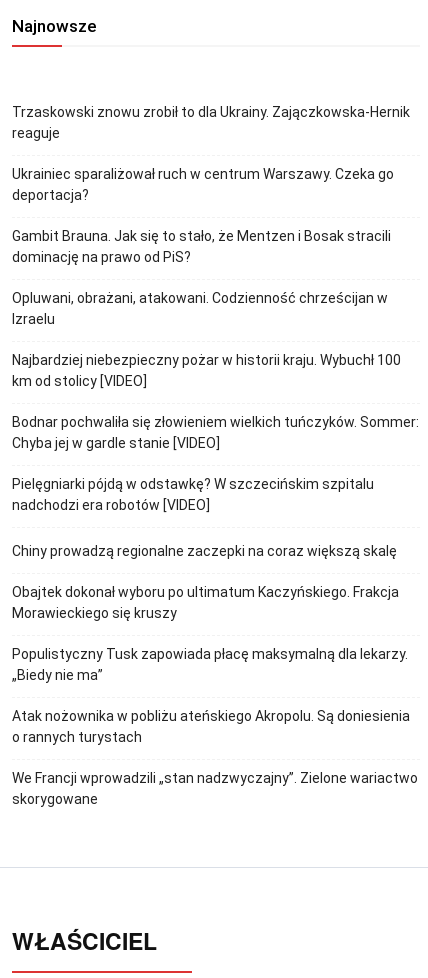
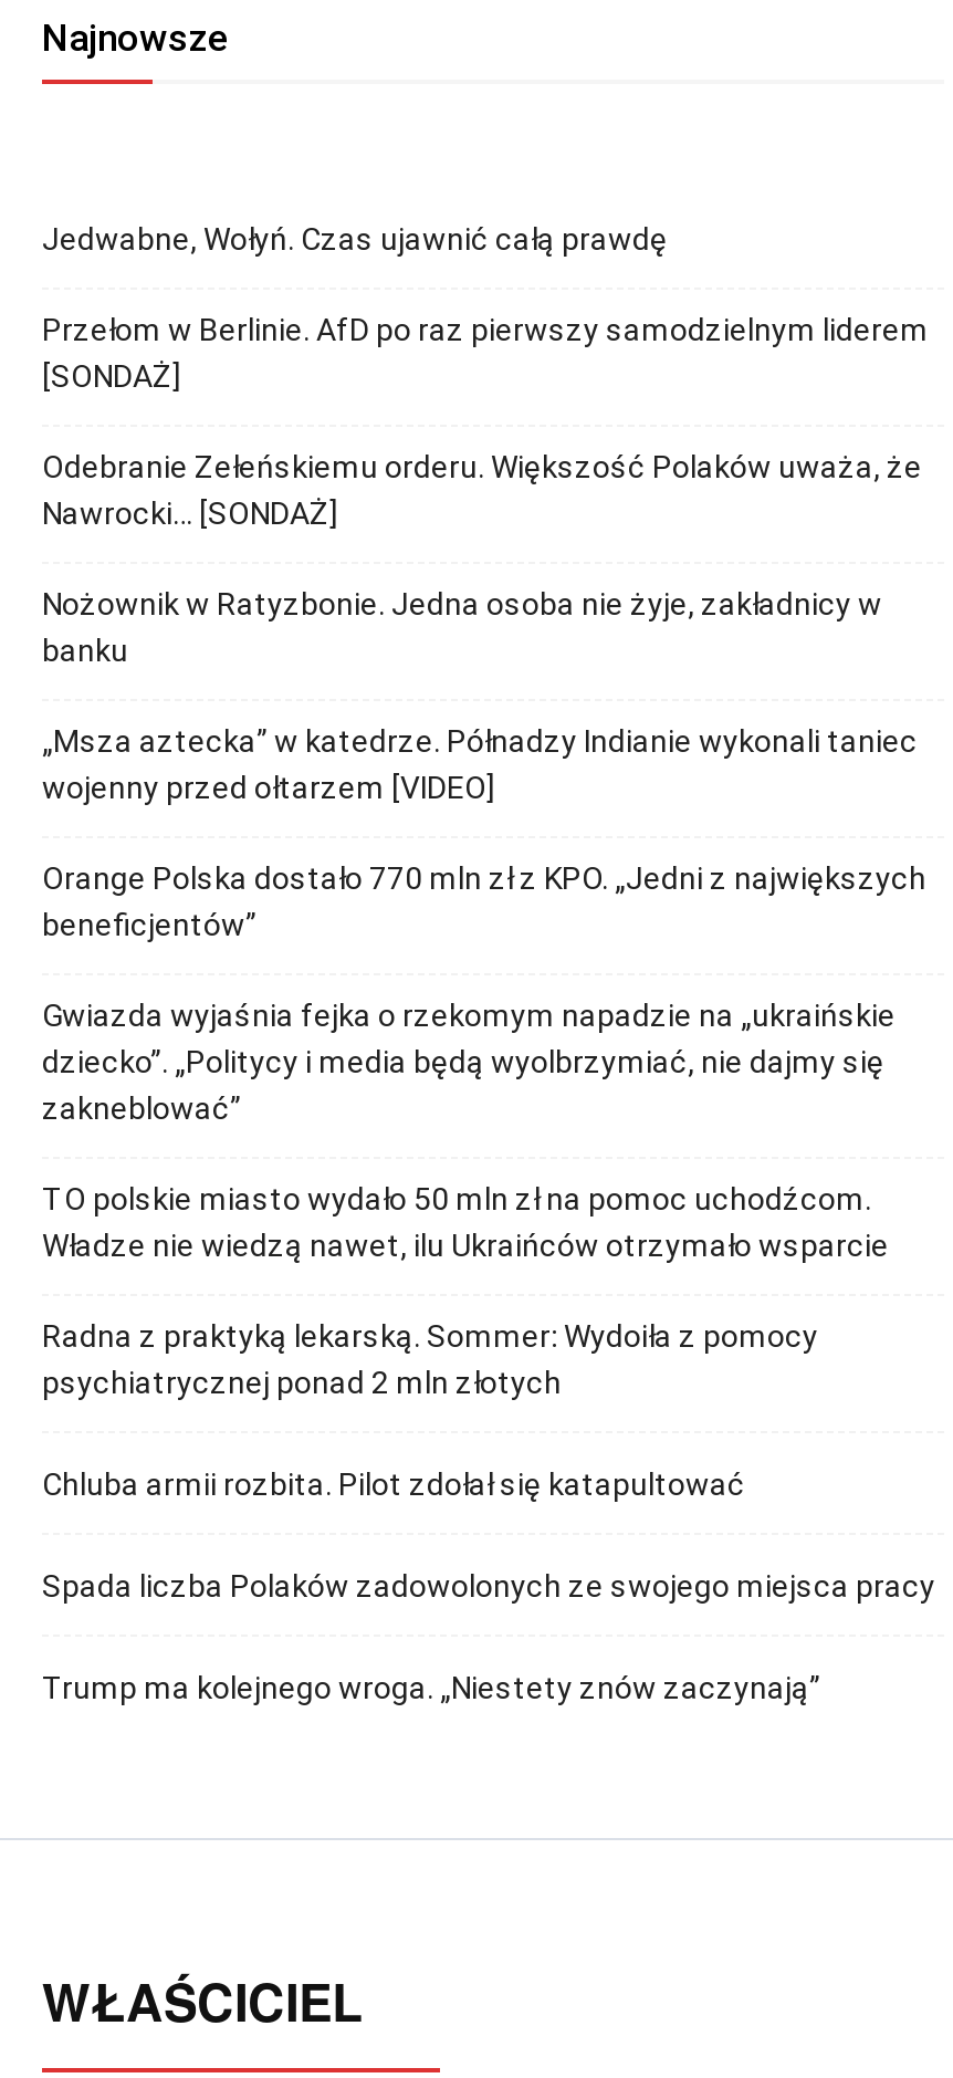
- Trzaskowski znowu zrobił to dla Ukrainy. Zajączkowska-Hernik
- reaguje
+ Jedwabne, Wołyń. Czas ujawnić całą prawdę

- Ukrainiec sparaliżował ruch w centrum Warszawy. Czeka go
- deportacja?
+ Przełom w Berlinie. AfD po raz pierwszy samodzielnym liderem
+ [SONDAŻ]

- Gambit Brauna. Jak się to stało, że Mentzen i Bosak stracili
- dominację na prawo od PiS?
+ Odebranie Zełeńskiemu orderu. Większość Polaków uważa, że
+ Nawrocki… [SONDAŻ]

- Opluwani, obrażani, atakowani. Codzienność chrześcijan w
- Izraelu
+ Nożownik w Ratyzbonie. Jedna osoba nie żyje, zakładnicy w
+ banku

- Najbardziej niebezpieczny pożar w historii kraju. Wybuchł 100
- km od stolicy [VIDEO]
+ „Msza aztecka” w katedrze. Półnadzy Indianie wykonali taniec
+ wojenny przed ołtarzem [VIDEO]

- Bodnar pochwaliła się złowieniem wielkich tuńczyków. Sommer:
- Chyba jej w gardle stanie [VIDEO]
+ Orange Polska dostało 770 mln zł z KPO. „Jedni z największych
+ beneficjentów”

- Pielęgniarki pójdą w odstawkę? W szczecińskim szpitalu
- nadchodzi era robotów [VIDEO]
+ Gwiazda wyjaśnia fejka o rzekomym napadzie na „ukraińskie
+ dziecko”. „Politycy i media będą wyolbrzymiać, nie dajmy się
+ zakneblować”

- Chiny prowadzą regionalne zaczepki na coraz większą skalę
+ TO polskie miasto wydało 50 mln zł na pomoc uchodźcom.
+ Władze nie wiedzą nawet, ilu Ukraińców otrzymało wsparcie

- Obajtek dokonał wyboru po ultimatum Kaczyńskiego. Frakcja
- Morawieckiego się kruszy
+ Radna z praktyką lekarską. Sommer: Wydoiła z pomocy
+ psychiatrycznej ponad 2 mln złotych

- Populistyczny Tusk zapowiada płacę maksymalną dla lekarzy.
- „Biedy nie ma”
+ Chluba armii rozbita. Pilot zdołał się katapultować

- Atak nożownika w pobliżu ateńskiego Akropolu. Są doniesienia
- o rannych turystach
+ Spada liczba Polaków zadowolonych ze swojego miejsca pracy

- We Francji wprowadzili „stan nadzwyczajny”. Zielone wariactwo
- skorygowane
+ Trump ma kolejnego wroga. „Niestety znów zaczynają”
